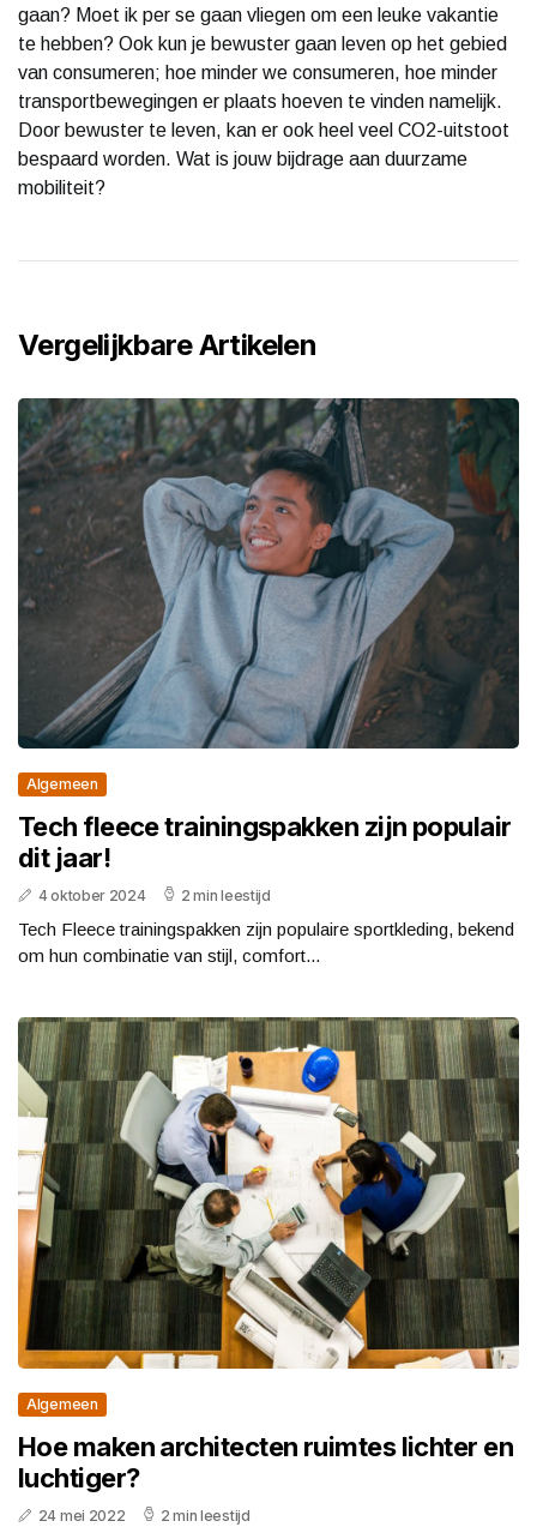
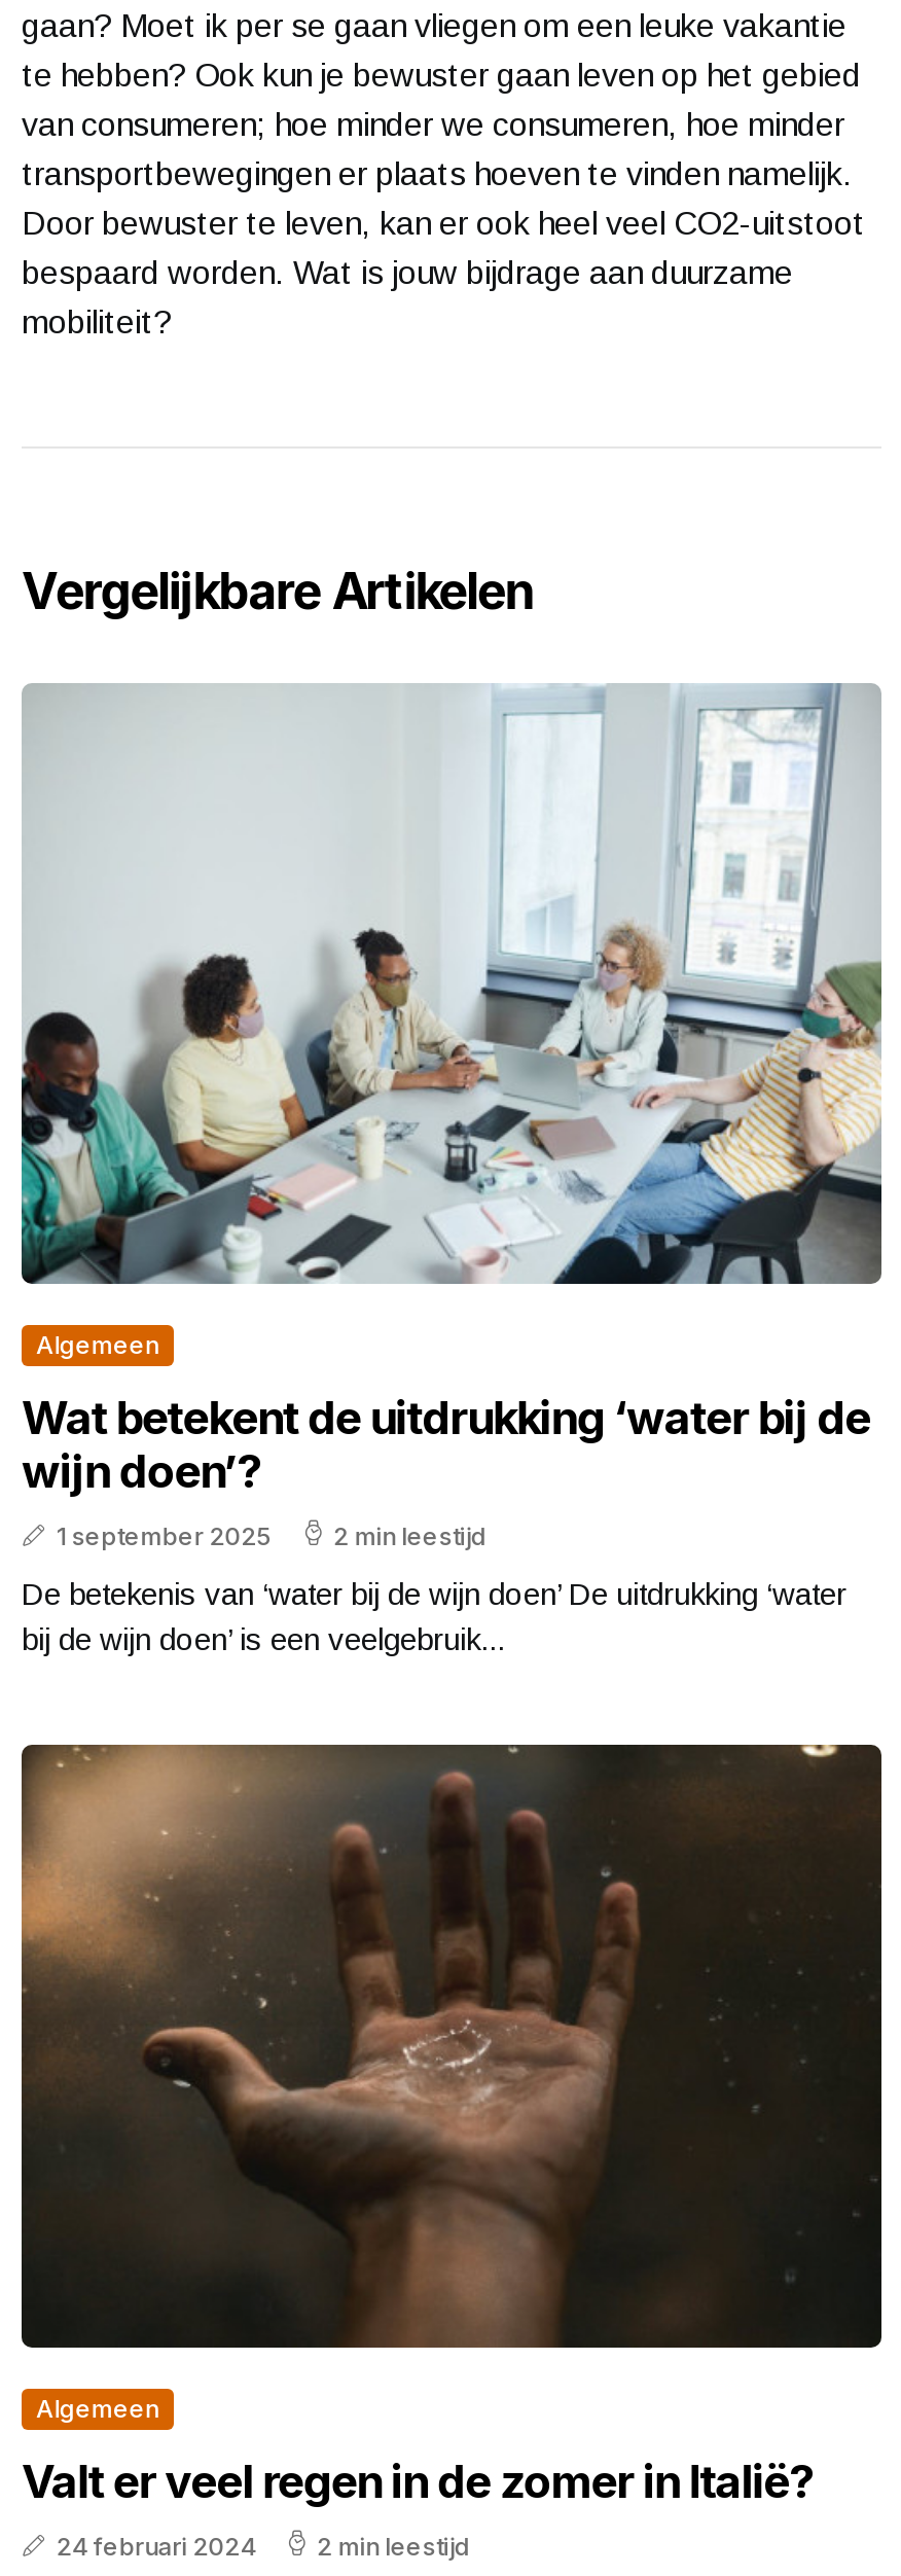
- [image]
+ [image]

- Tech fleece trainingspakken zijn populair
- dit jaar!
- 4 oktober 2024
+ Wat betekent de uitdrukking ‘water bij de
+ wijn doen’?
+ 1 september 2025

- Tech Fleece trainingspakken zijn populaire sportkleding, bekend
- om hun combinatie van stijl, comfort...
+ De betekenis van ‘water bij de wijn doen’ De uitdrukking ‘water
+ bij de wijn doen’ is een veelgebruik...

- [image]
+ [image]

- Hoe maken architecten ruimtes lichter en
- luchtiger?
- 24 mei 2022
+ Valt er veel regen in de zomer in Italië?
+ 24 februari 2024
